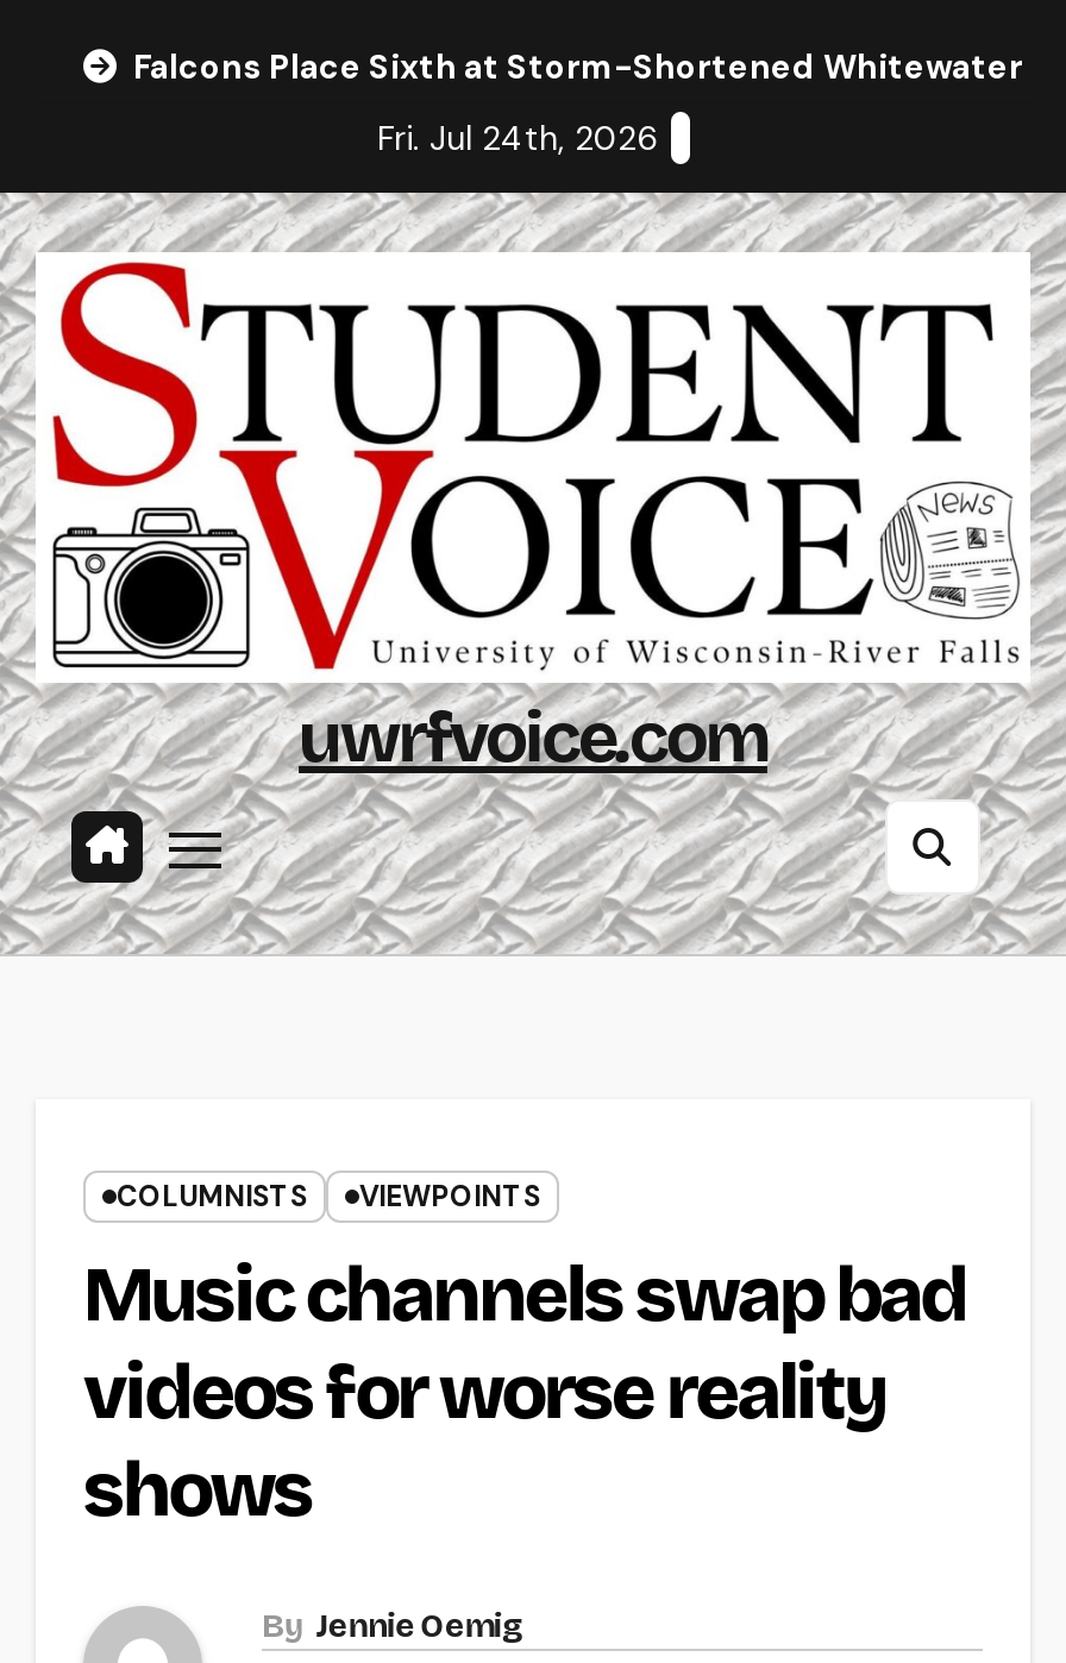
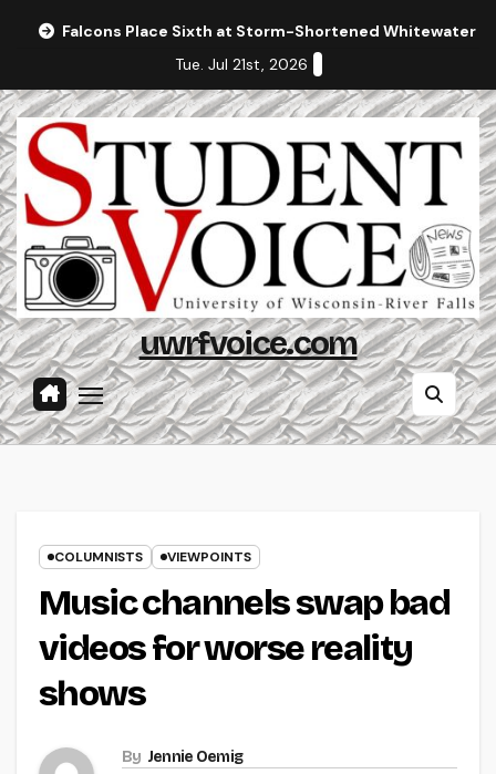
- Fri. Jul 24th, 2026
+ Tue. Jul 21st, 2026
